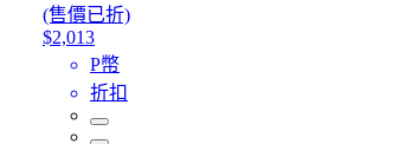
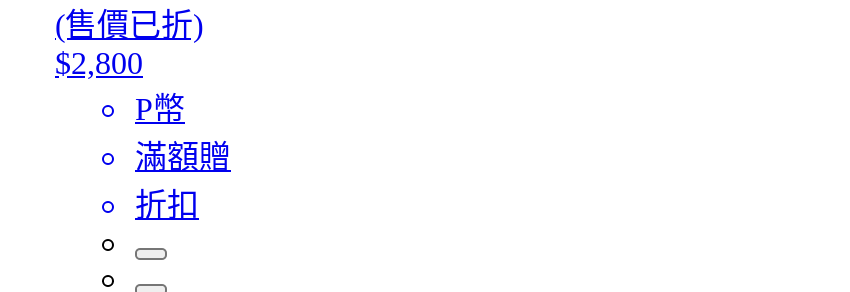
- $2,013
+ $2,800

+ 滿額贈
